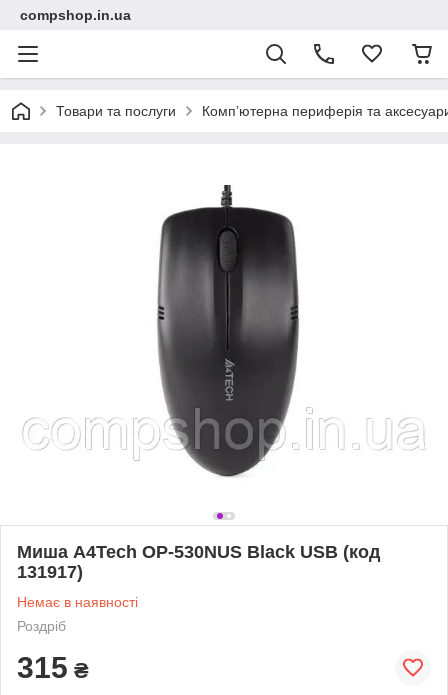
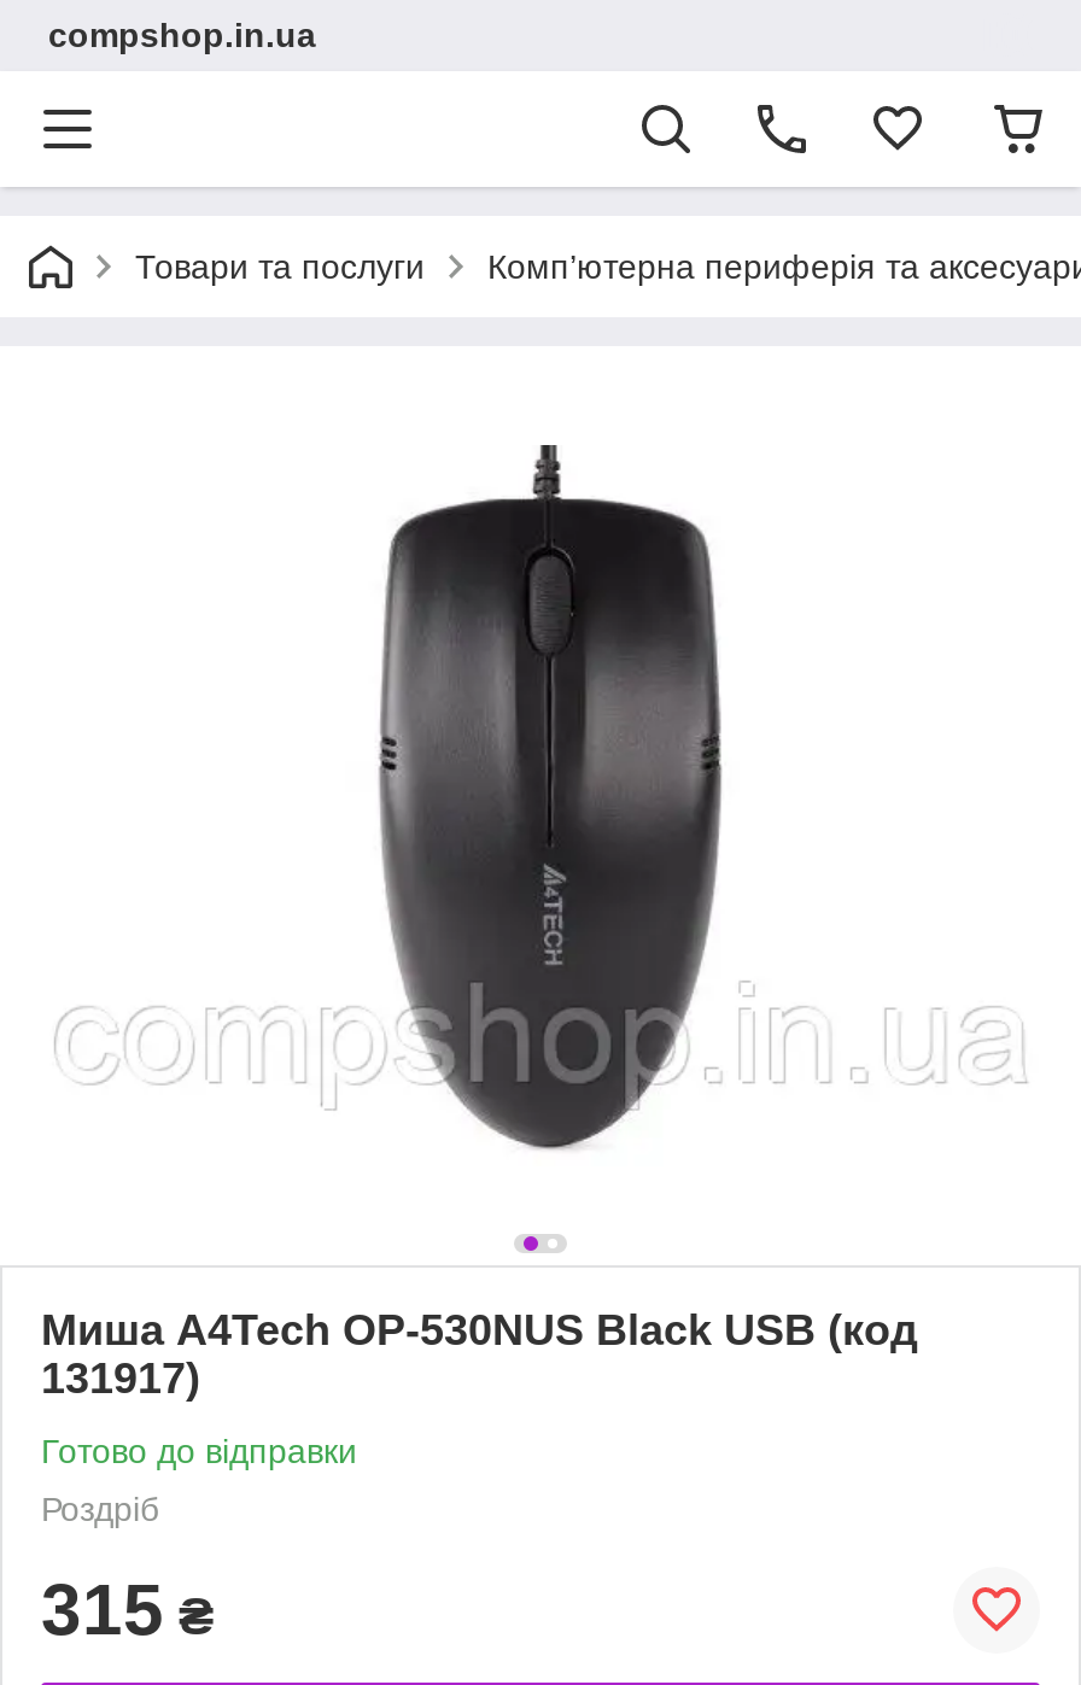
- Немає в наявності
+ Готово до відправки
